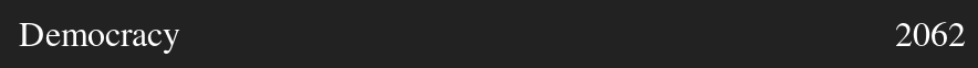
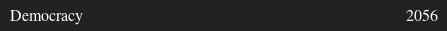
- 2062
+ 2056
